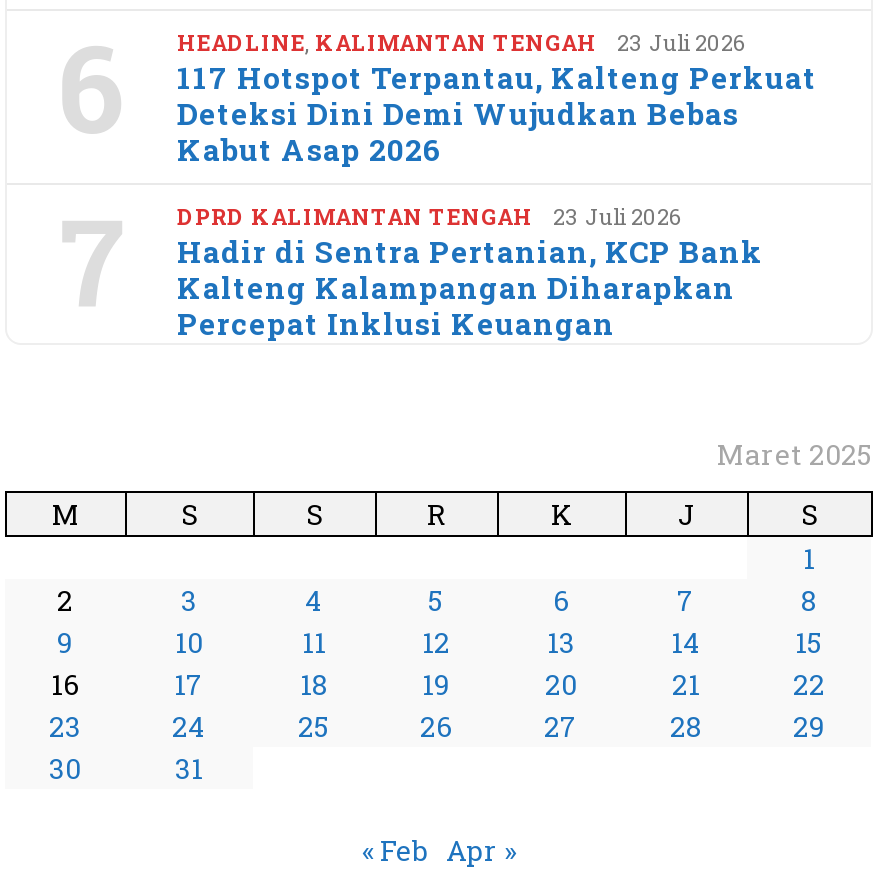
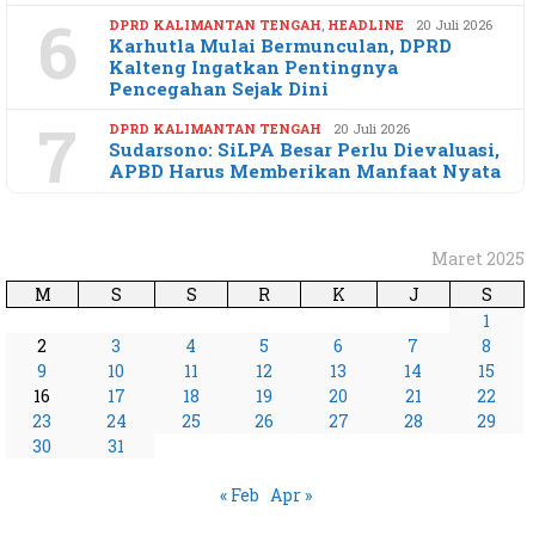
- HEADLINE, KALIMANTAN TENGAH
- 23 Juli 2026
- 117 Hotspot Terpantau, Kalteng Perkuat
- Deteksi Dini Demi Wujudkan Bebas
- Kabut Asap 2026
+ DPRD KALIMANTAN TENGAH, HEADLINE
+ 20 Juli 2026
+ Karhutla Mulai Bermunculan, DPRD
+ Kalteng Ingatkan Pentingnya
+ Pencegahan Sejak Dini

- 23 Juli 2026
- Hadir di Sentra Pertanian, KCP Bank
- Kalteng Kalampangan Diharapkan
- Percepat Inklusi Keuangan
+ 20 Juli 2026
+ Sudarsono: SiLPA Besar Perlu Dievaluasi,
+ APBD Harus Memberikan Manfaat Nyata
